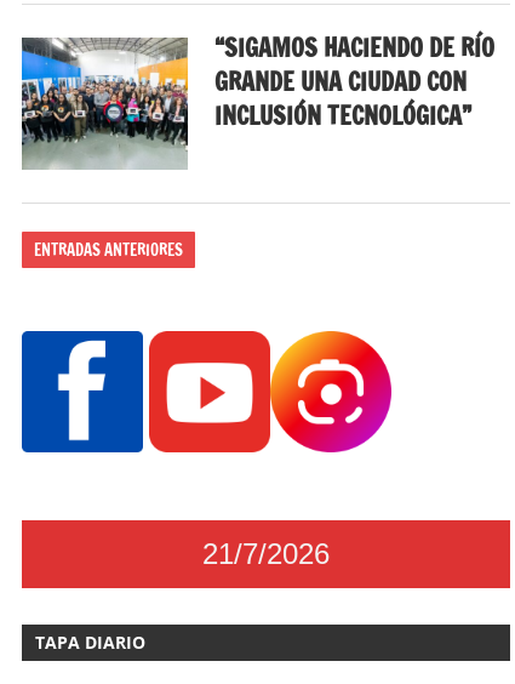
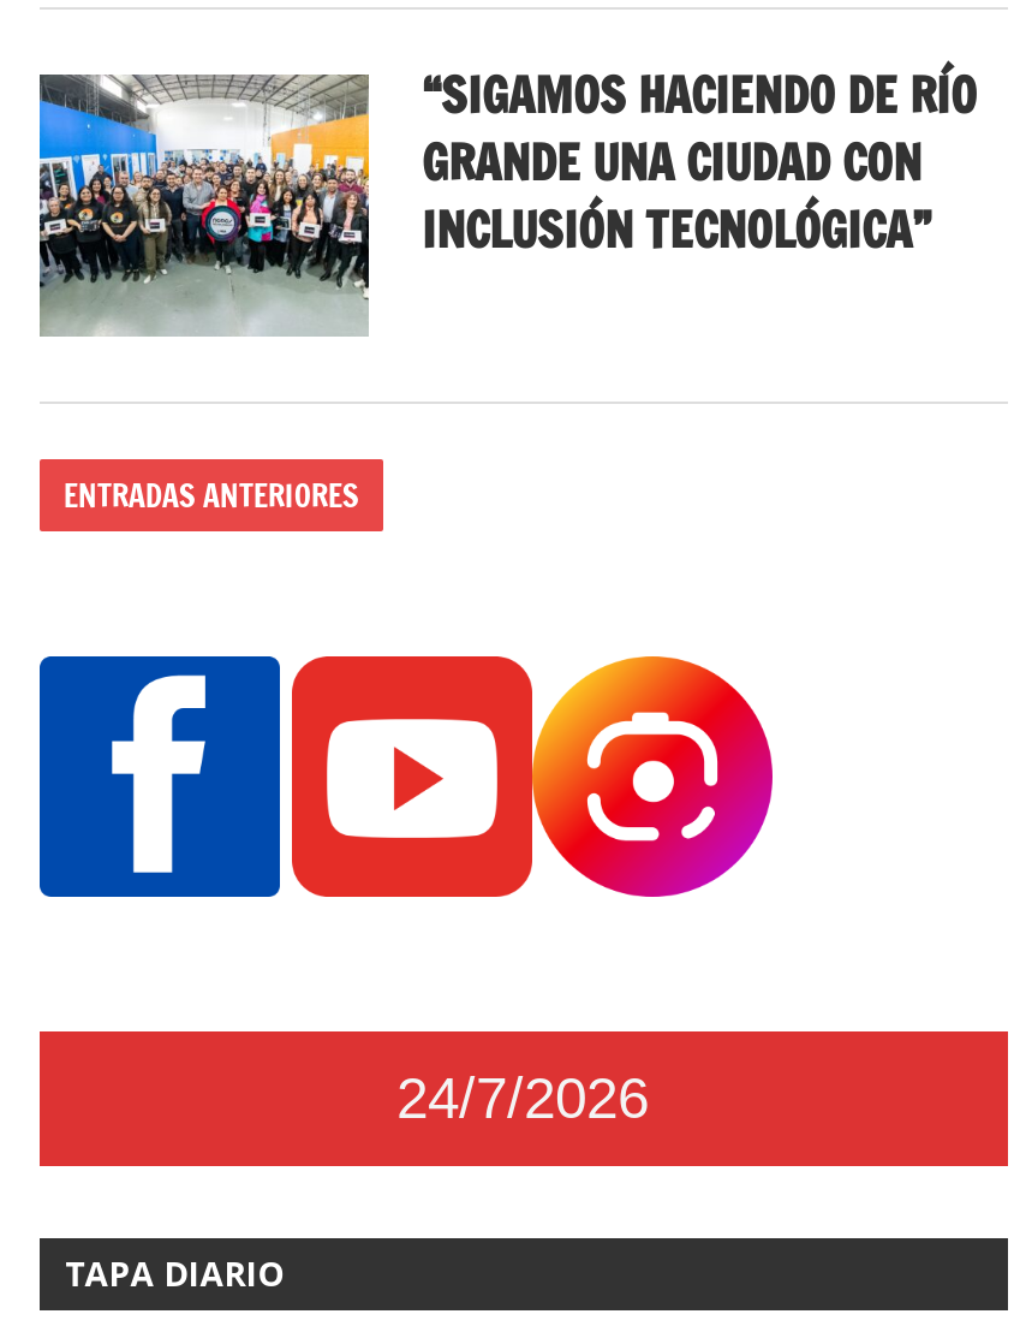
- 21/7/2026
+ 24/7/2026
